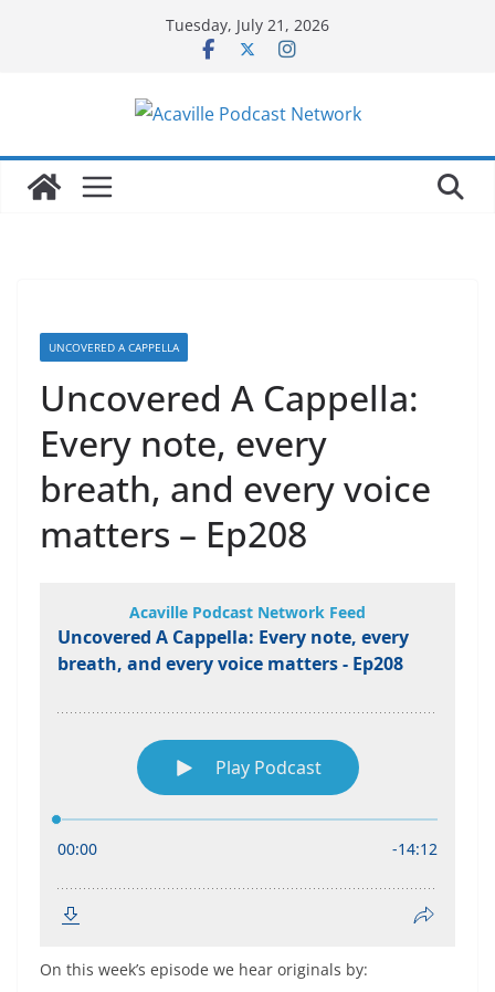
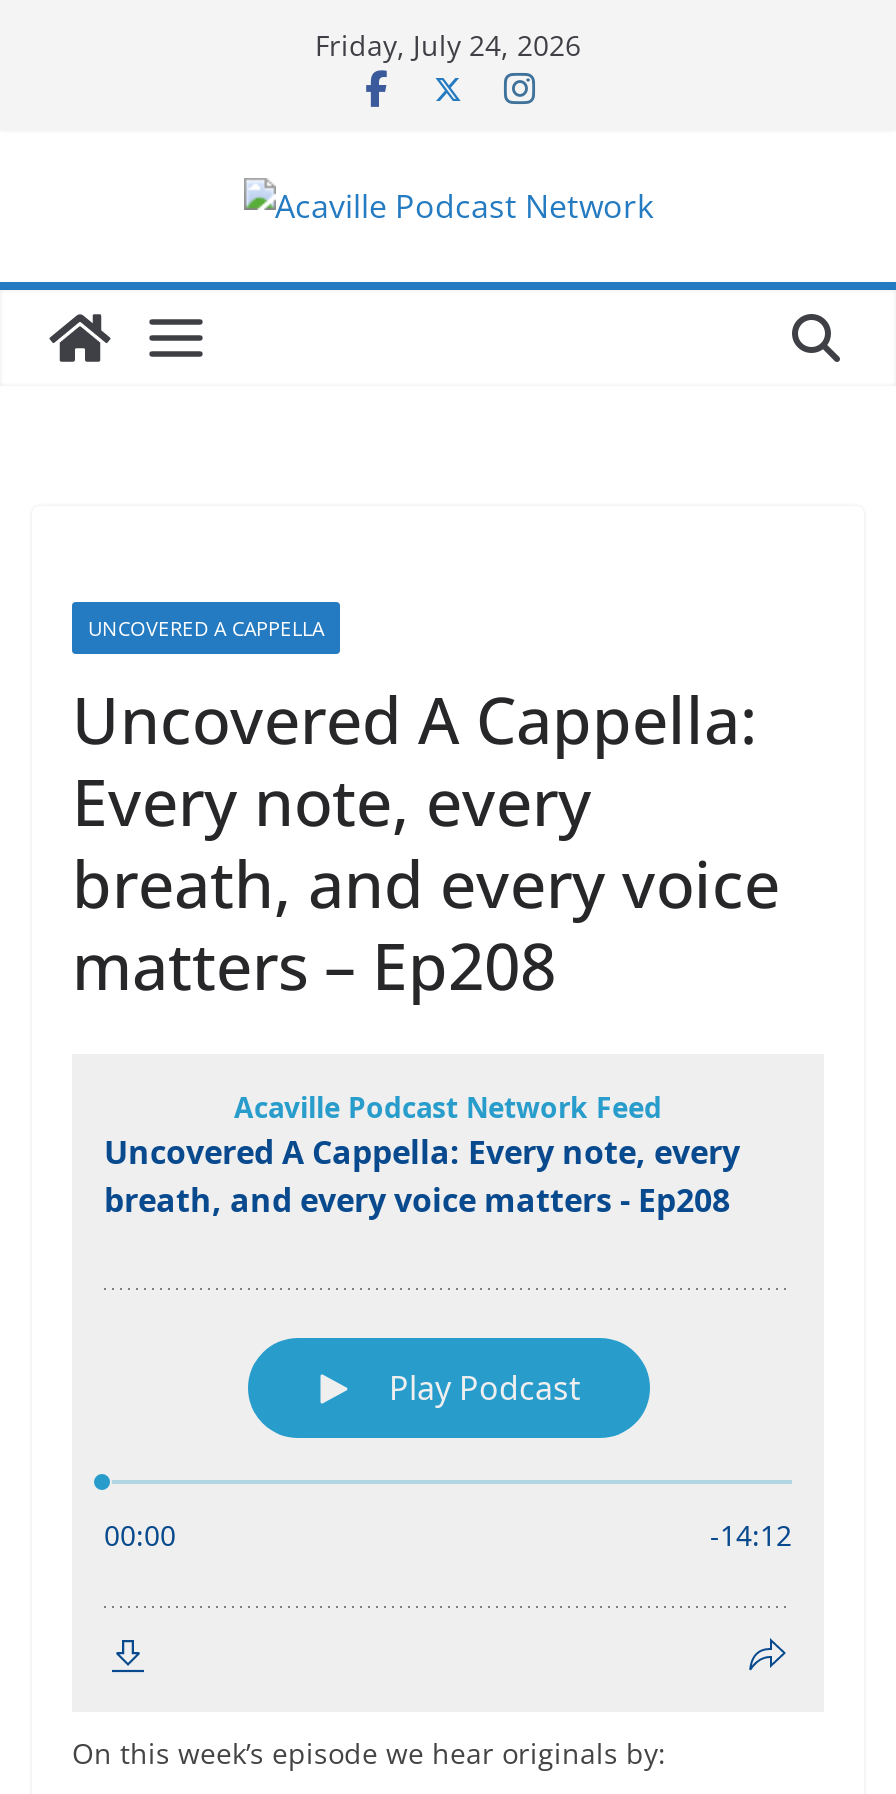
- Tuesday, July 21, 2026
+ Friday, July 24, 2026
